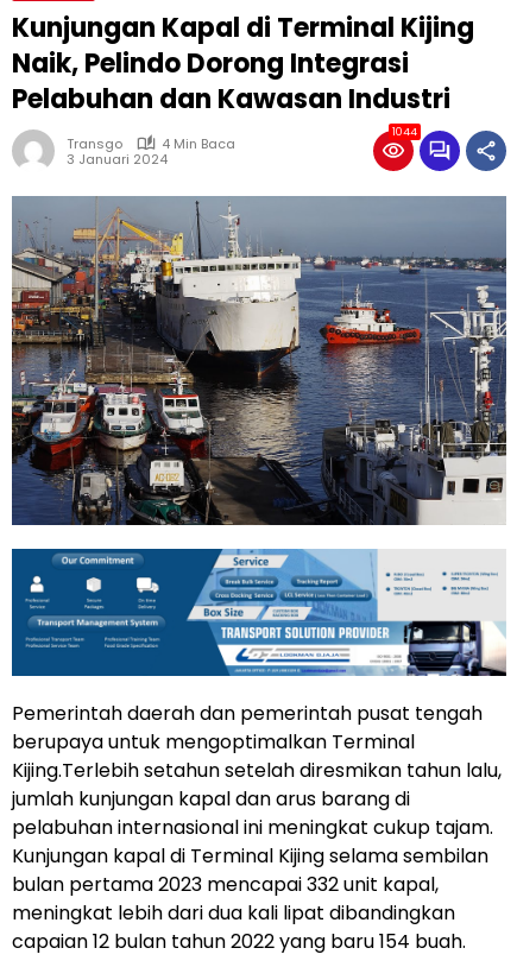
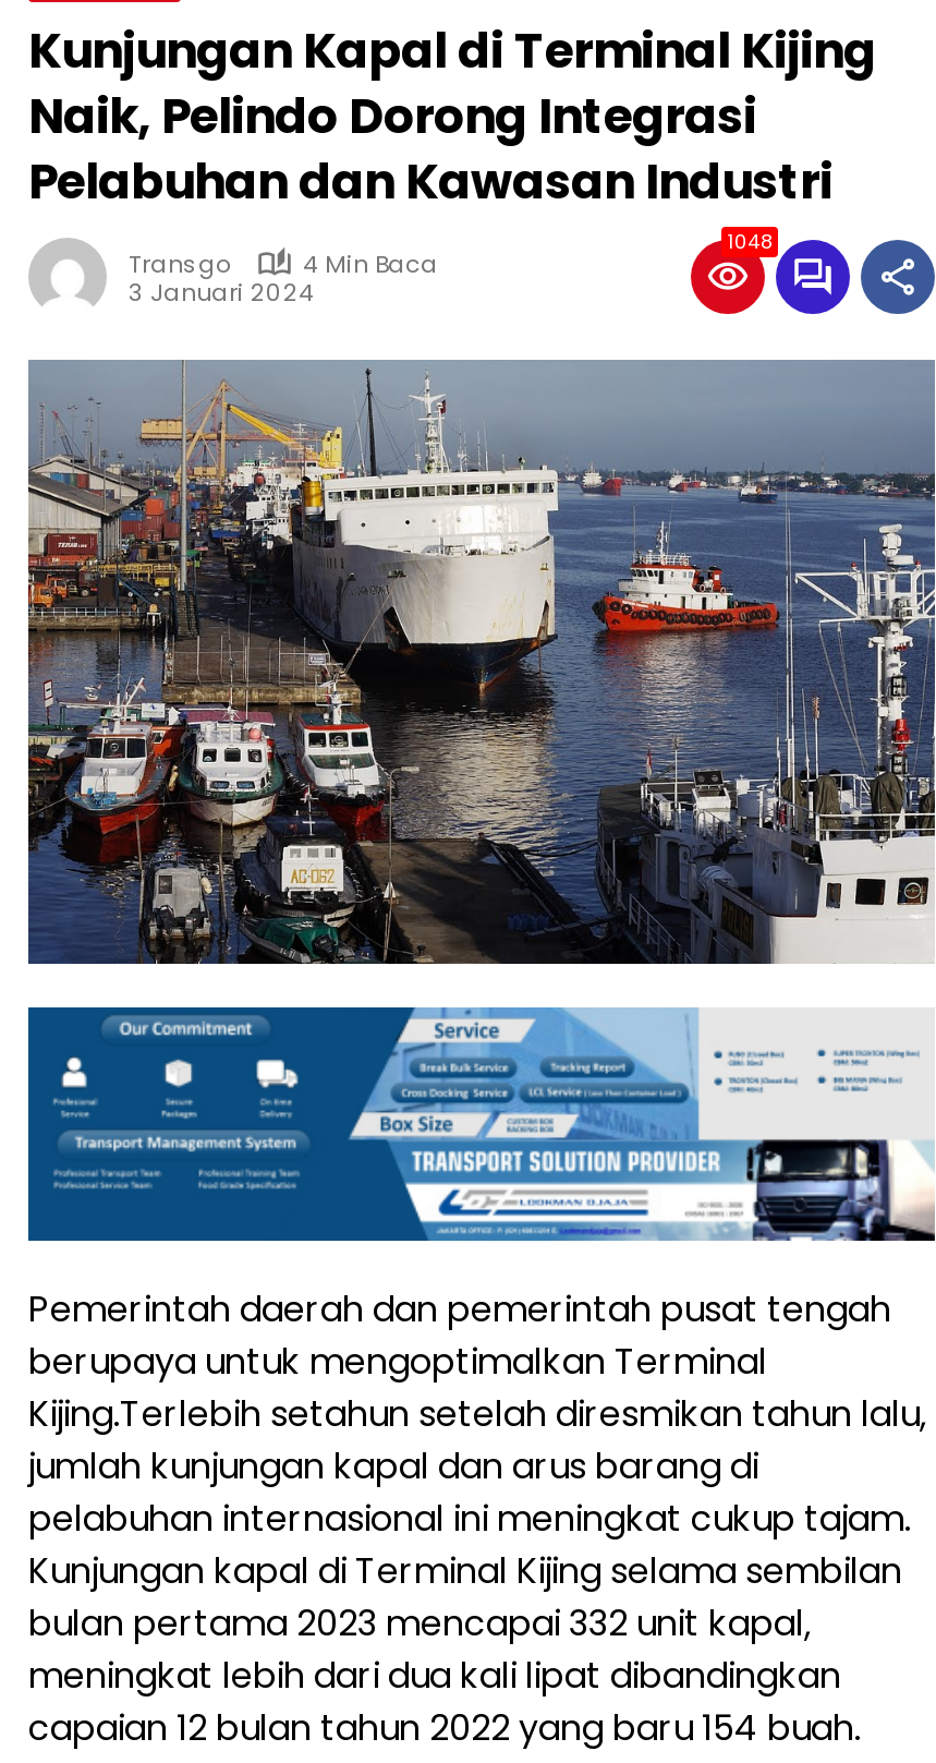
- 1044
+ 1048
